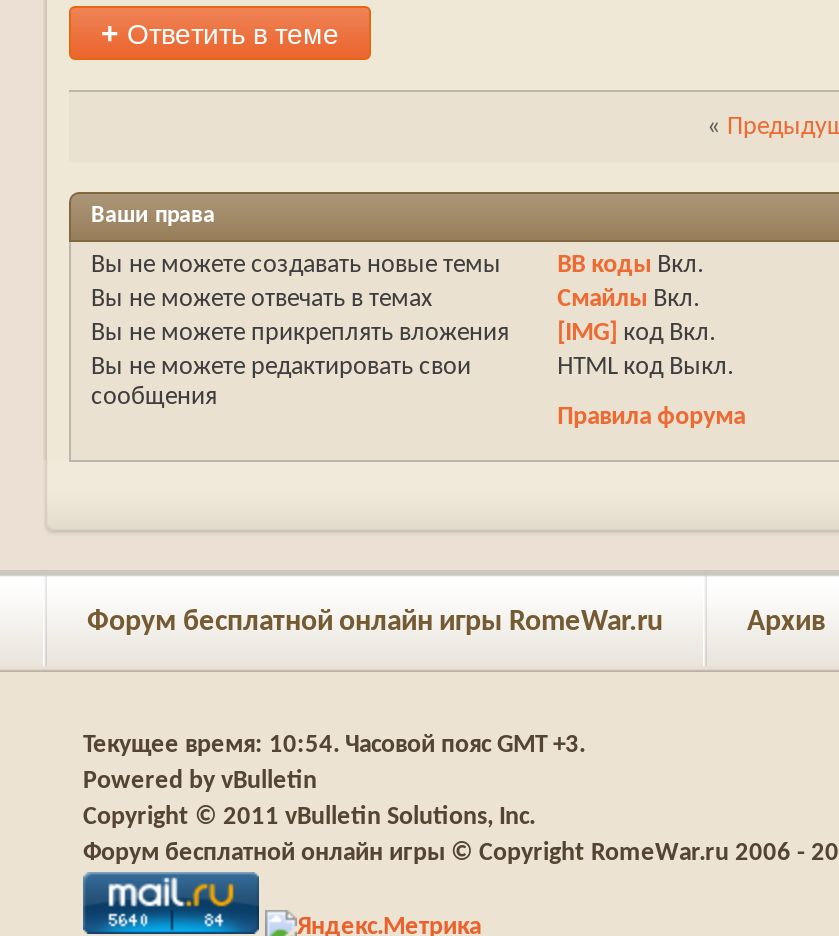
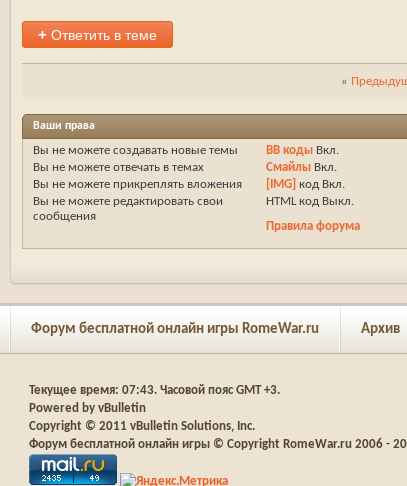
- Текущее время: 10:54. Часовой пояс GMT +3.
+ Текущее время: 07:43. Часовой пояс GMT +3.
